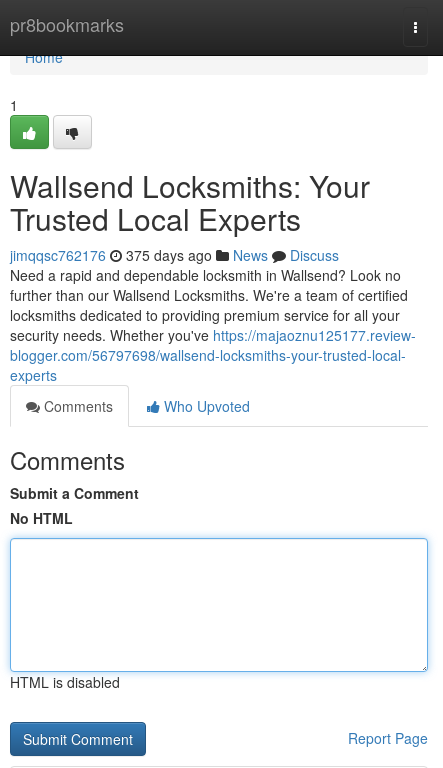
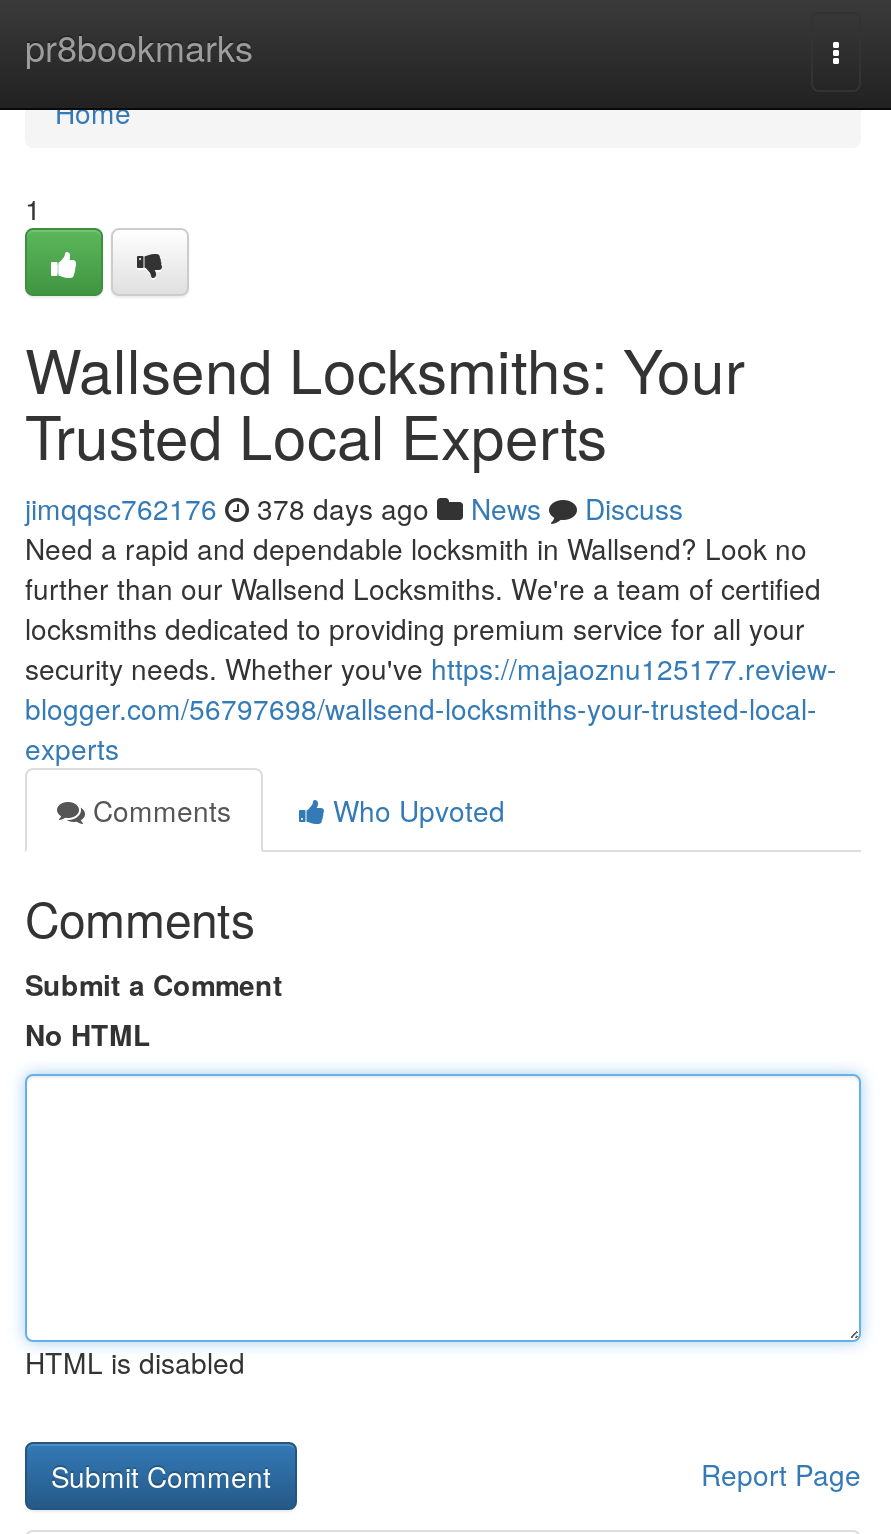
- jimqqsc762176 375 days ago News Discuss
+ jimqqsc762176 378 days ago News Discuss
